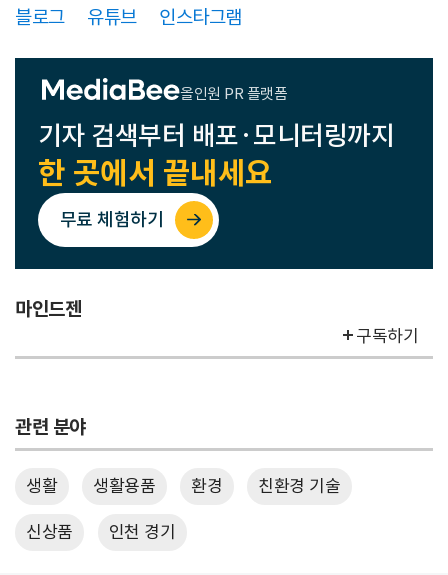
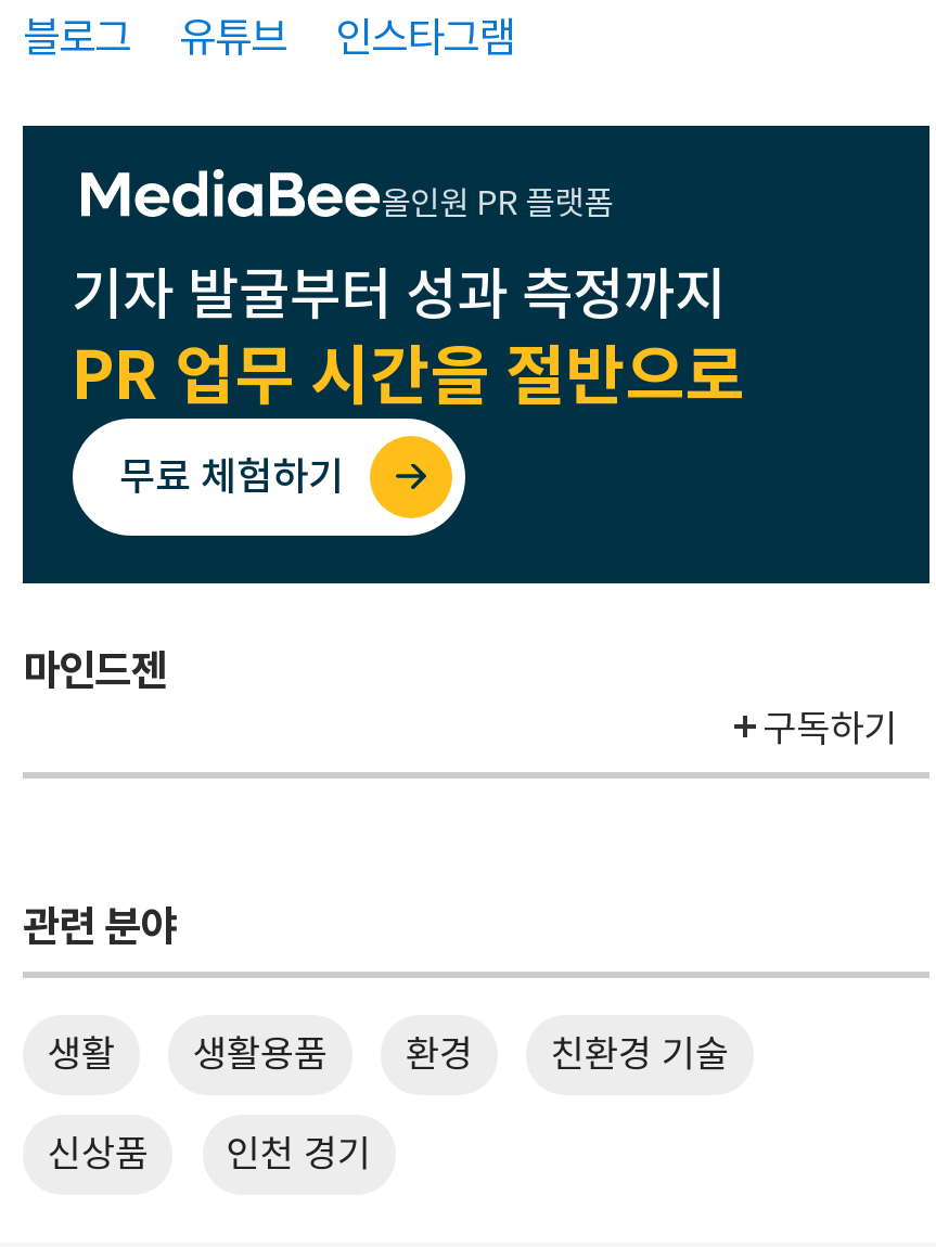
- 기자 검색부터 배포·모니터링까지
- 한 곳에서 끝내세요
+ 기자 발굴부터 성과 측정까지
+ PR 업무 시간을 절반으로
